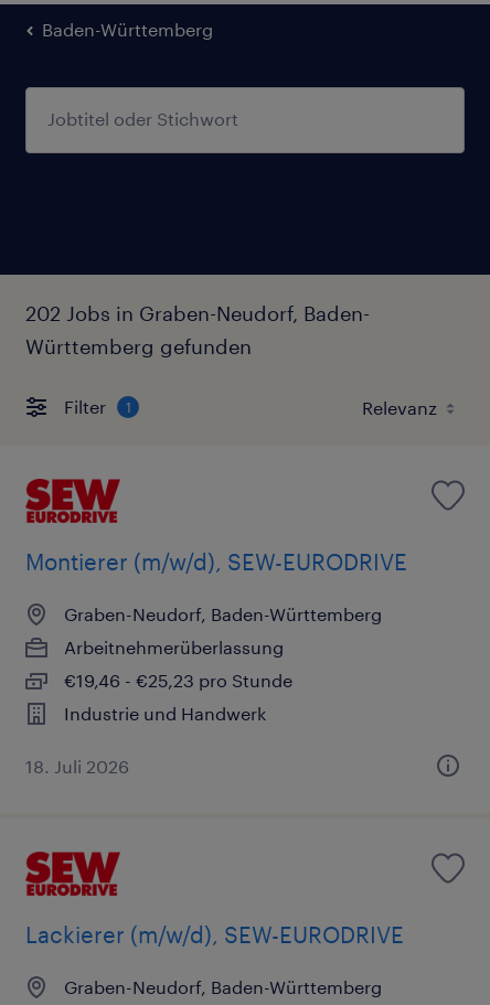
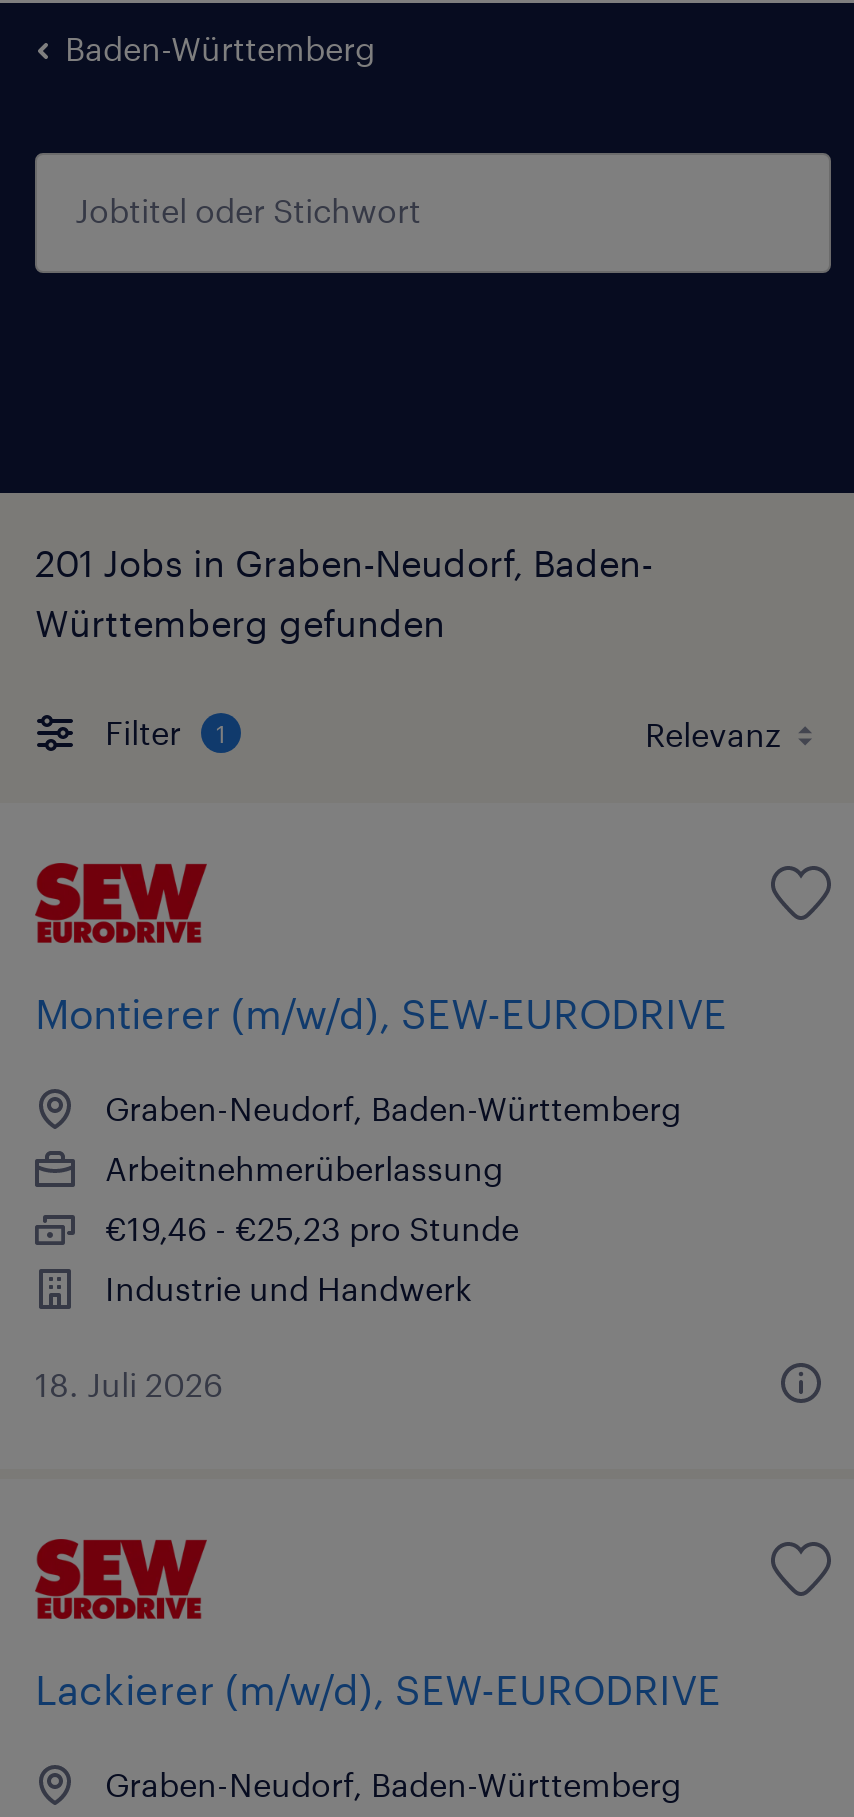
- 202 Jobs in Graben-Neudorf, Baden-
+ 201 Jobs in Graben-Neudorf, Baden-
